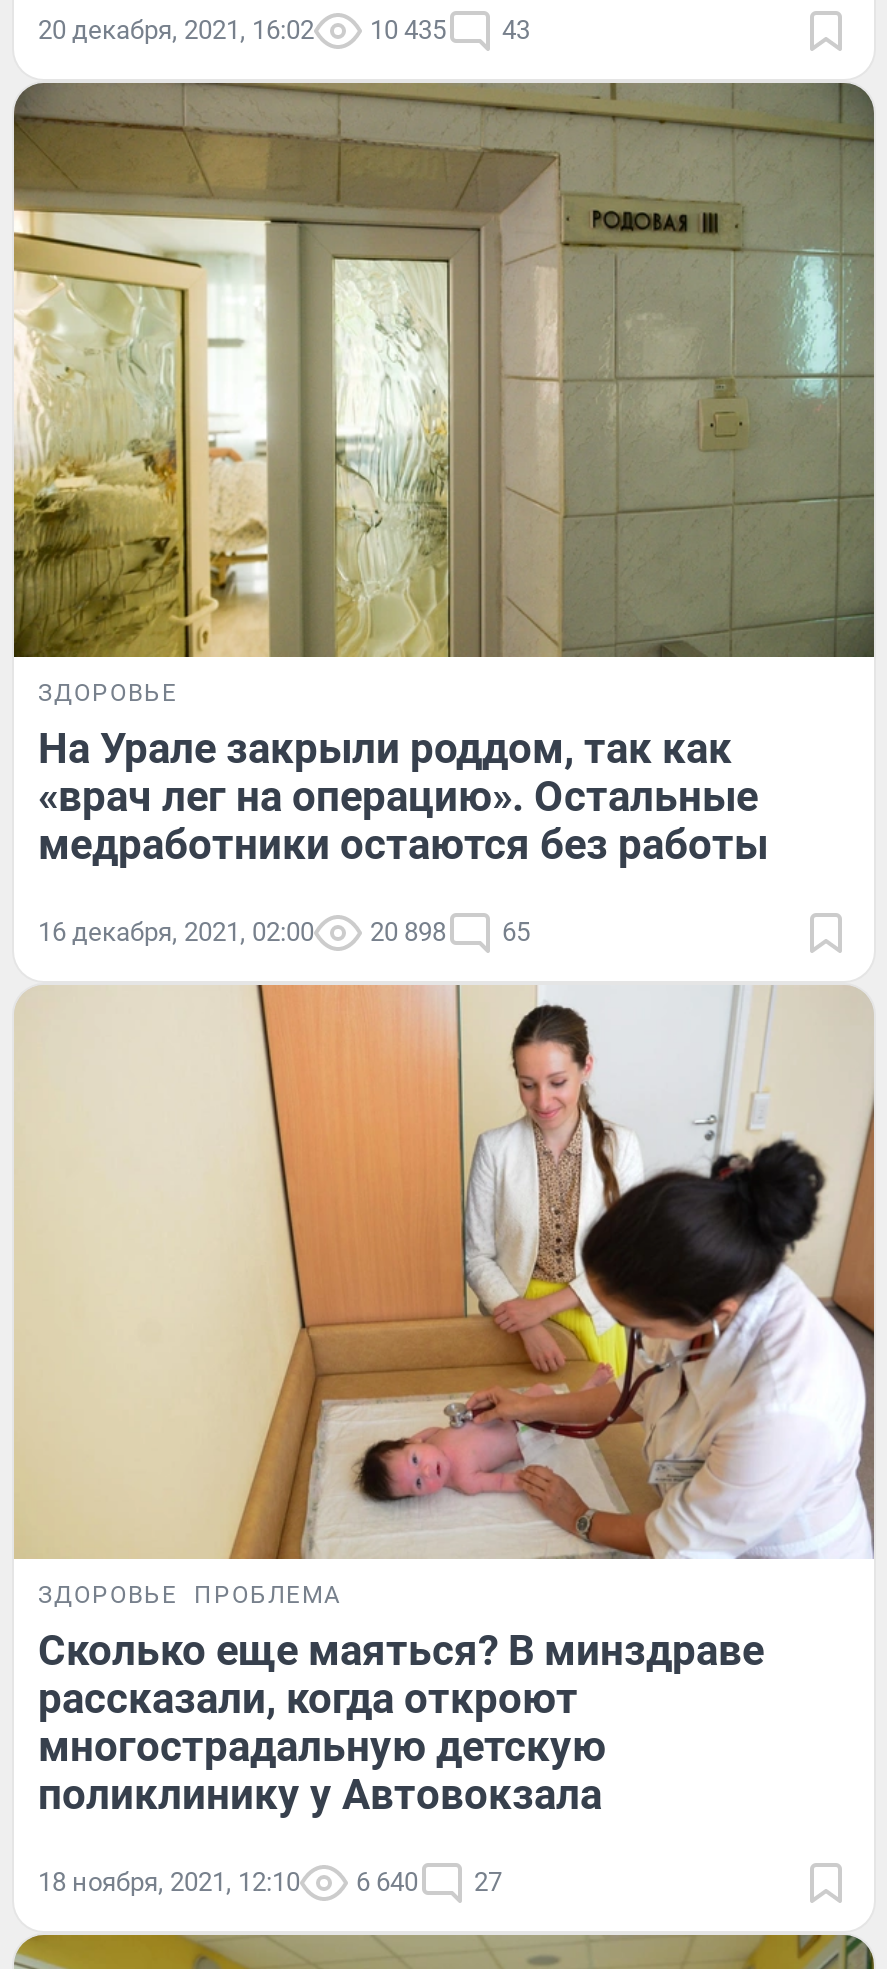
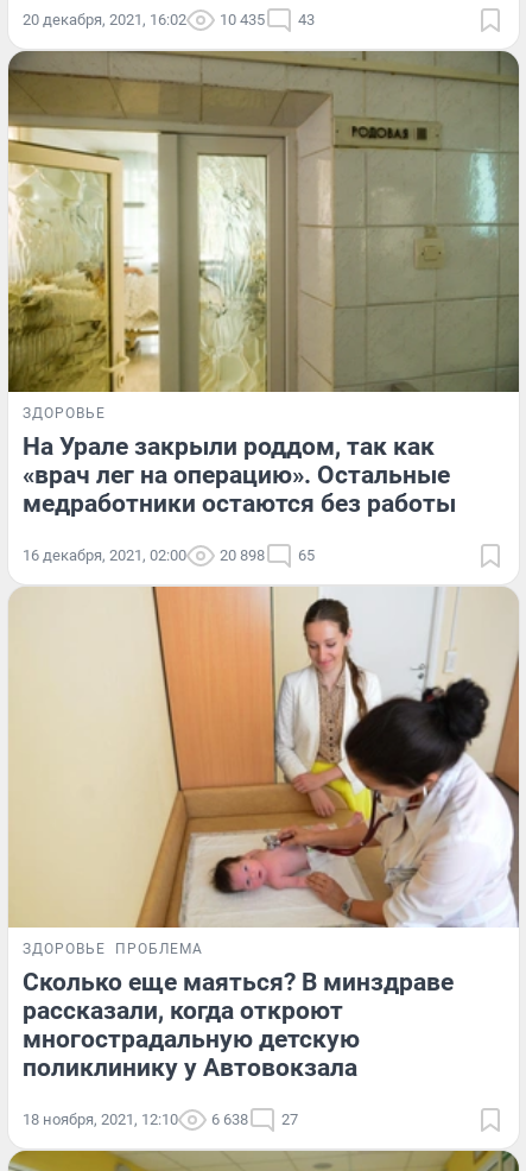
- 18 ноября, 2021, 12:10 6 640 27
+ 18 ноября, 2021, 12:10 6 638 27
